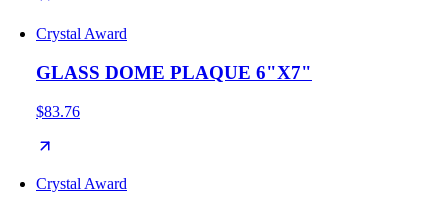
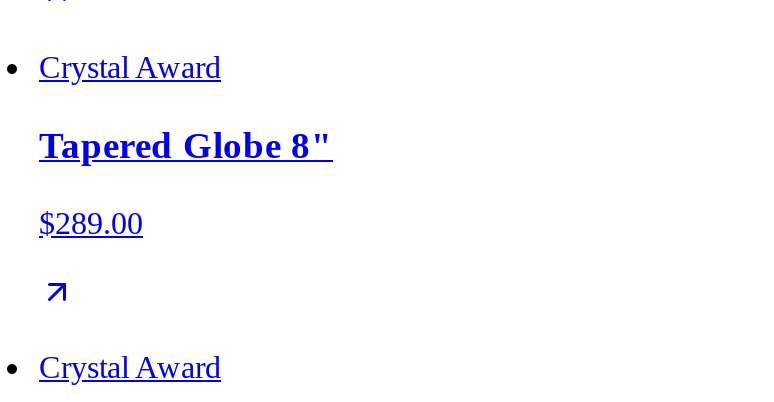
- GLASS DOME PLAQUE 6"X7"
+ Tapered Globe 8"

- $83.76
+ $289.00
